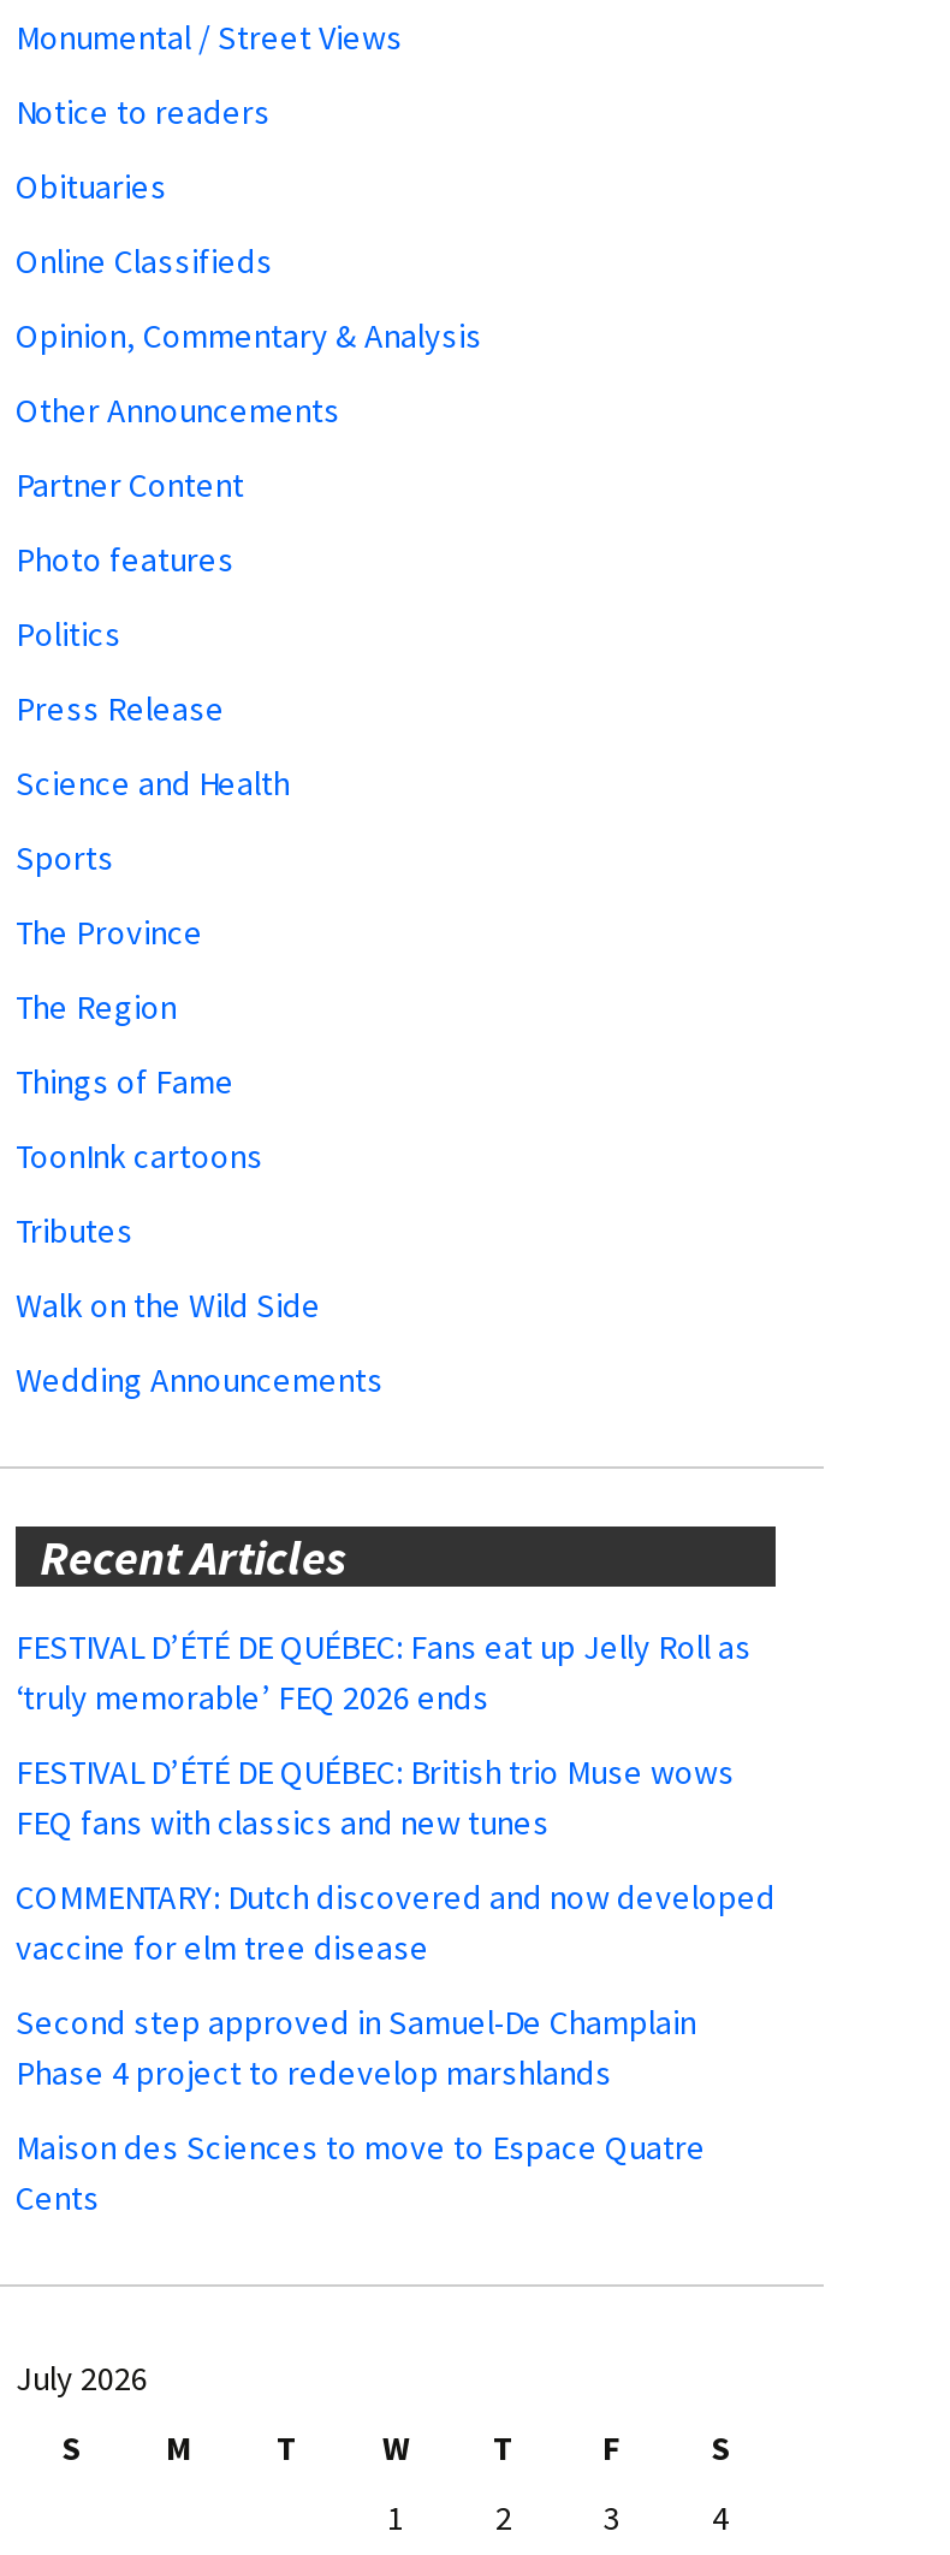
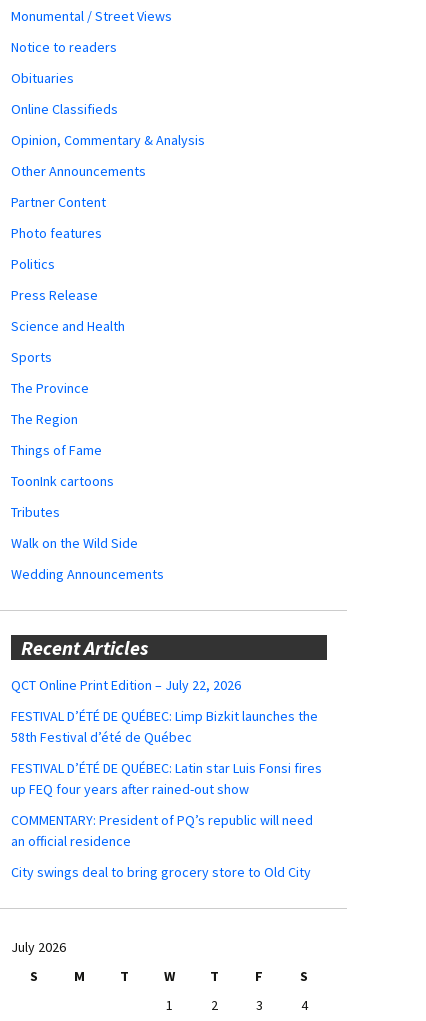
- FESTIVAL D’ÉTÉ DE QUÉBEC: Fans eat up Jelly Roll as
- ‘truly memorable’ FEQ 2026 ends
+ QCT Online Print Edition – July 22, 2026

- FESTIVAL D’ÉTÉ DE QUÉBEC: British trio Muse wows
- FEQ fans with classics and new tunes
+ FESTIVAL D’ÉTÉ DE QUÉBEC: Limp Bizkit launches the
+ 58th Festival d’été de Québec

- COMMENTARY: Dutch discovered and now developed
- vaccine for elm tree disease
+ FESTIVAL D’ÉTÉ DE QUÉBEC: Latin star Luis Fonsi fires
+ up FEQ four years after rained-out show

- Second step approved in Samuel-De Champlain
- Phase 4 project to redevelop marshlands
+ COMMENTARY: President of PQ’s republic will need
+ an official residence

- Maison des Sciences to move to Espace Quatre
- Cents
+ City swings deal to bring grocery store to Old City
